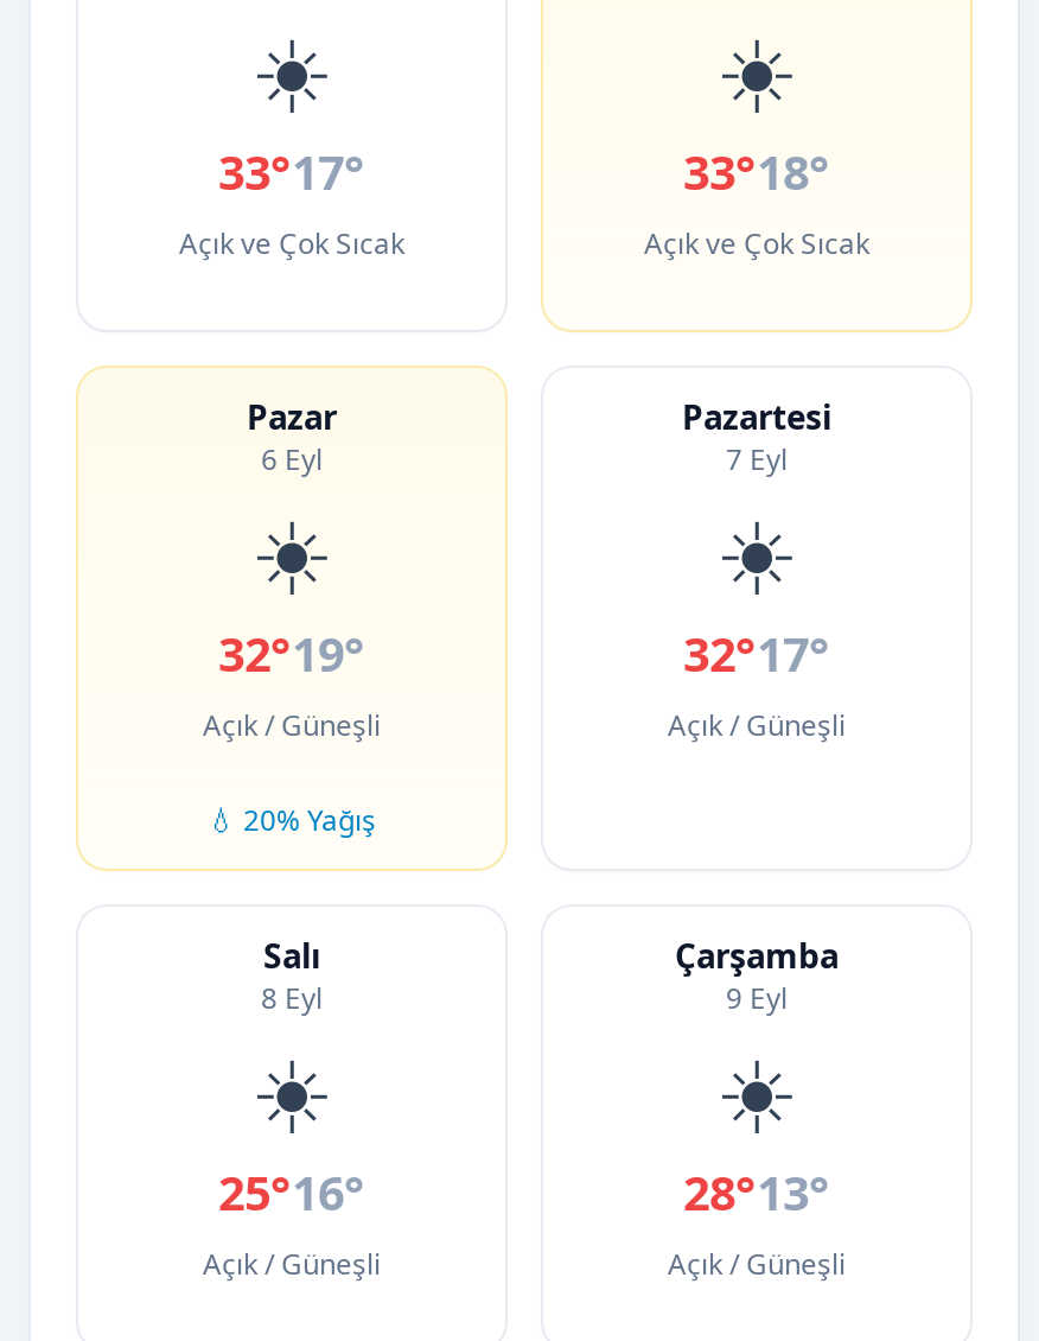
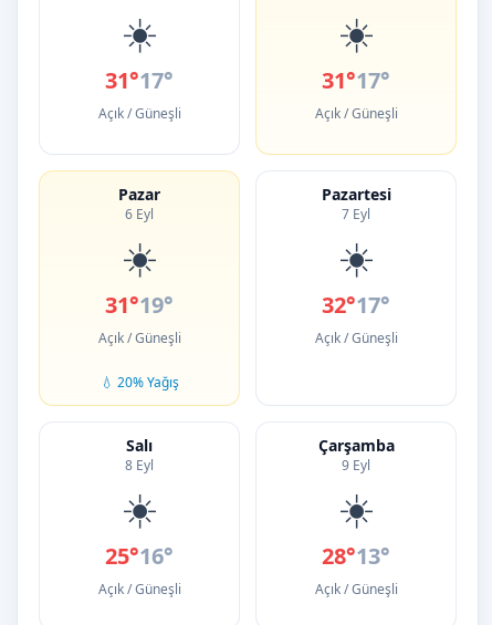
- 33°17°
- Açık ve Çok Sıcak
+ 31°17°
+ Açık / Güneşli

- 33°18°
- Açık ve Çok Sıcak
+ 31°17°
+ Açık / Güneşli

- 32°19°
+ 31°19°
